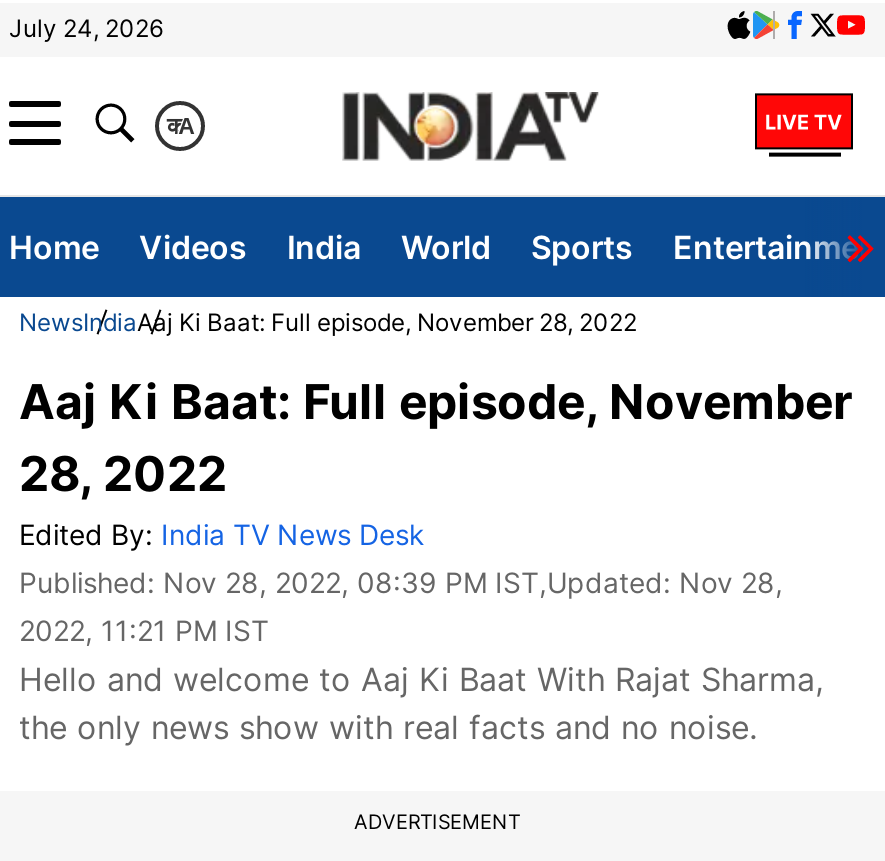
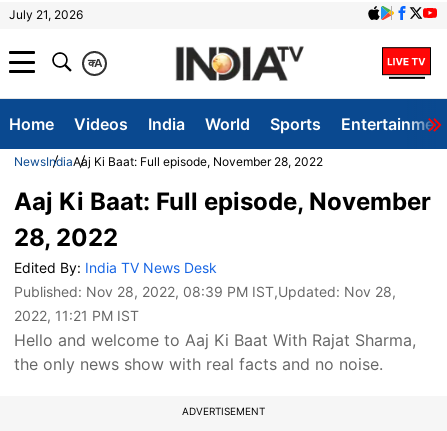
- July 24, 2026
+ July 21, 2026
